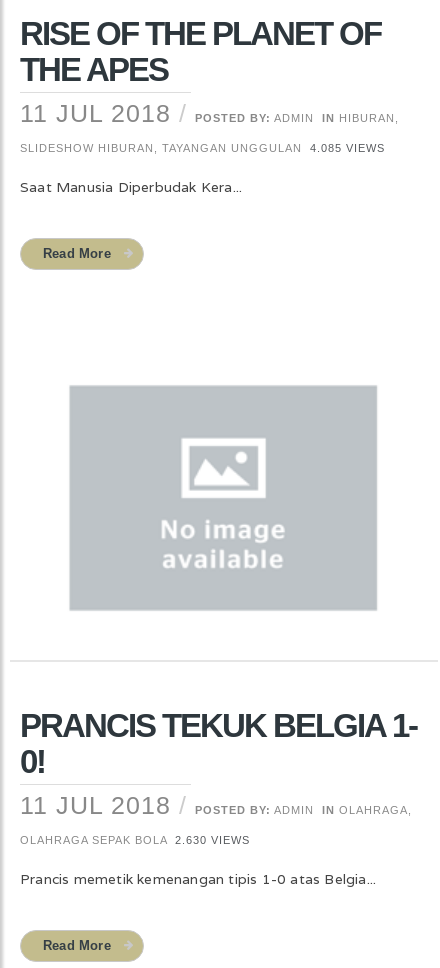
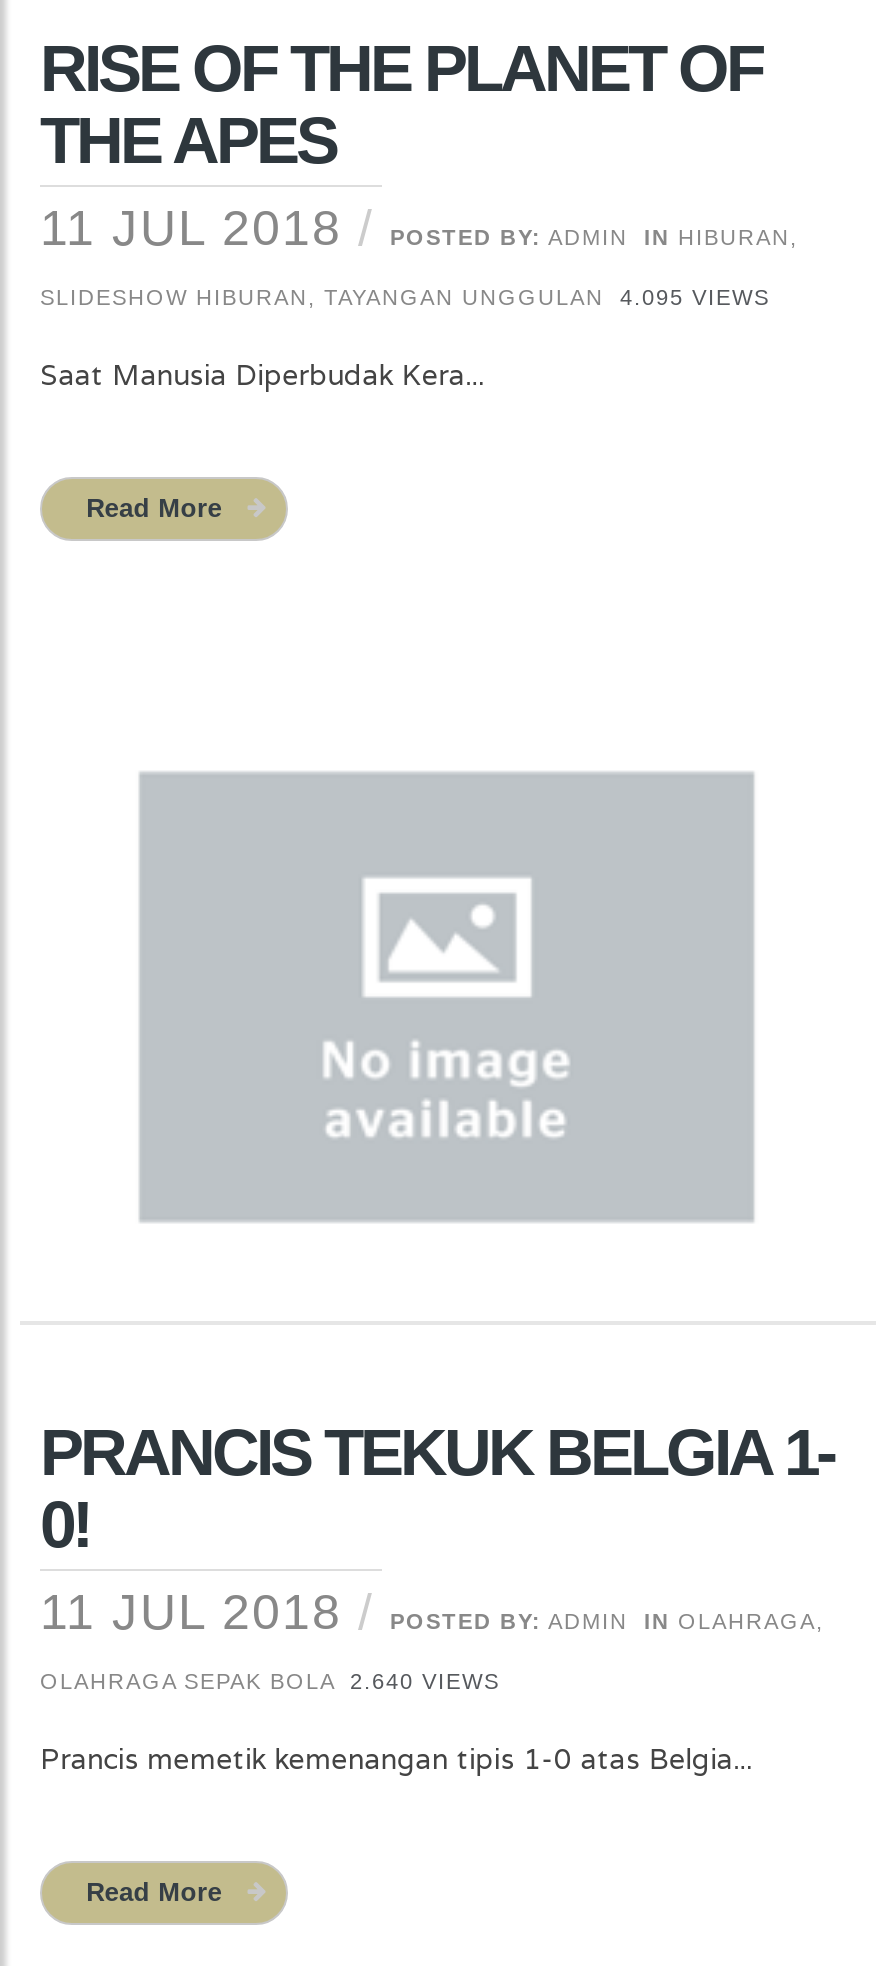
- SLIDESHOW HIBURAN, TAYANGAN UNGGULAN 4.085 VIEWS
+ SLIDESHOW HIBURAN, TAYANGAN UNGGULAN 4.095 VIEWS

- OLAHRAGA SEPAK BOLA 2.630 VIEWS
+ OLAHRAGA SEPAK BOLA 2.640 VIEWS
